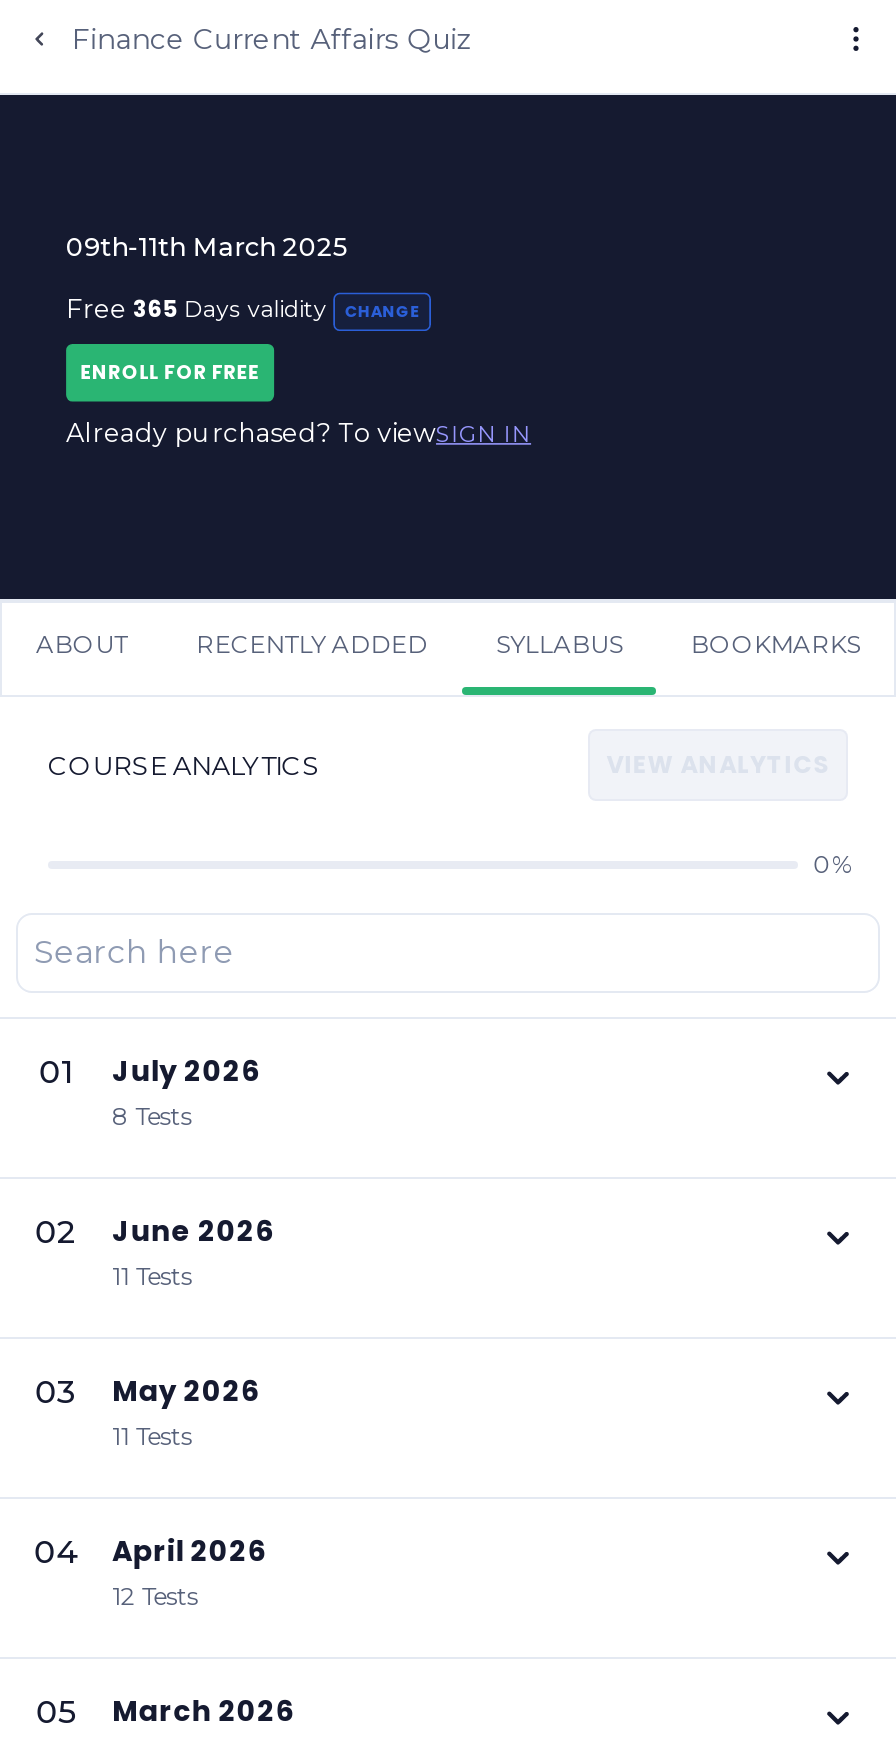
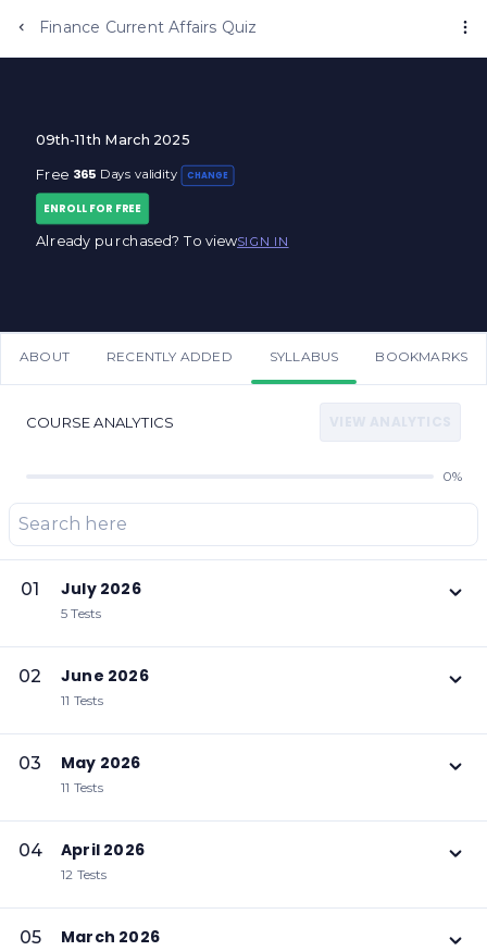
- 8 Tests
+ 5 Tests
